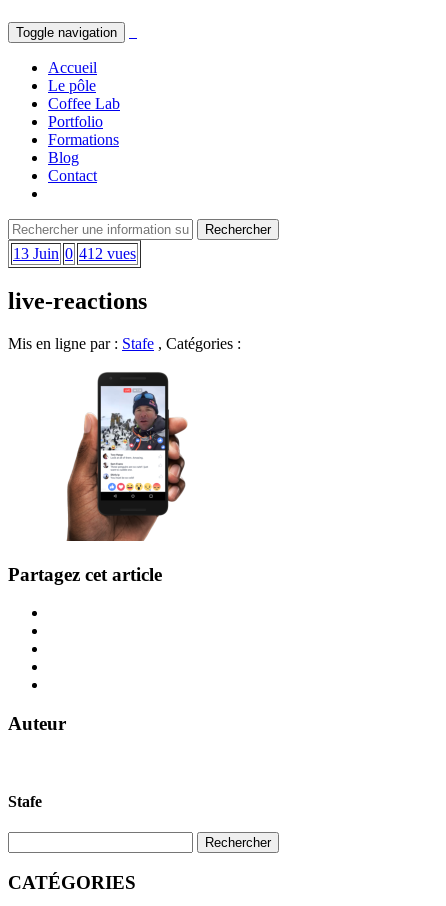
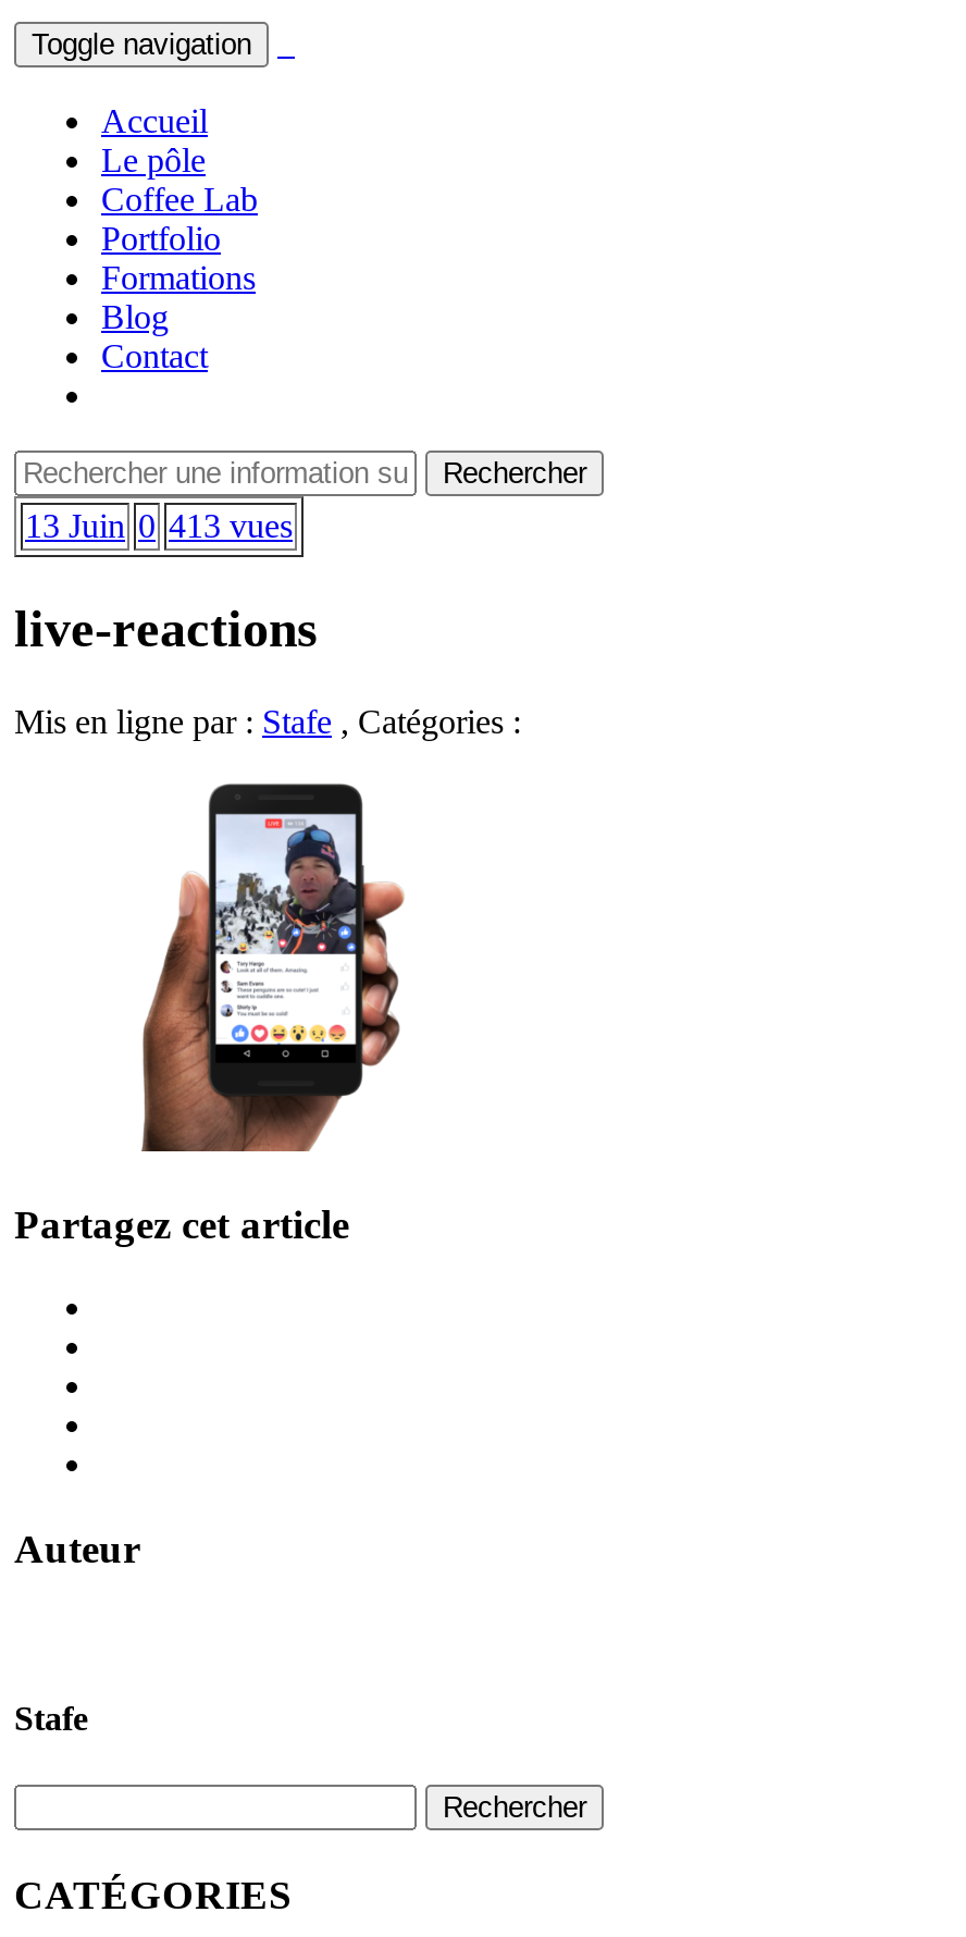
- 13 Juin 0 412 vues
+ 13 Juin 0 413 vues
